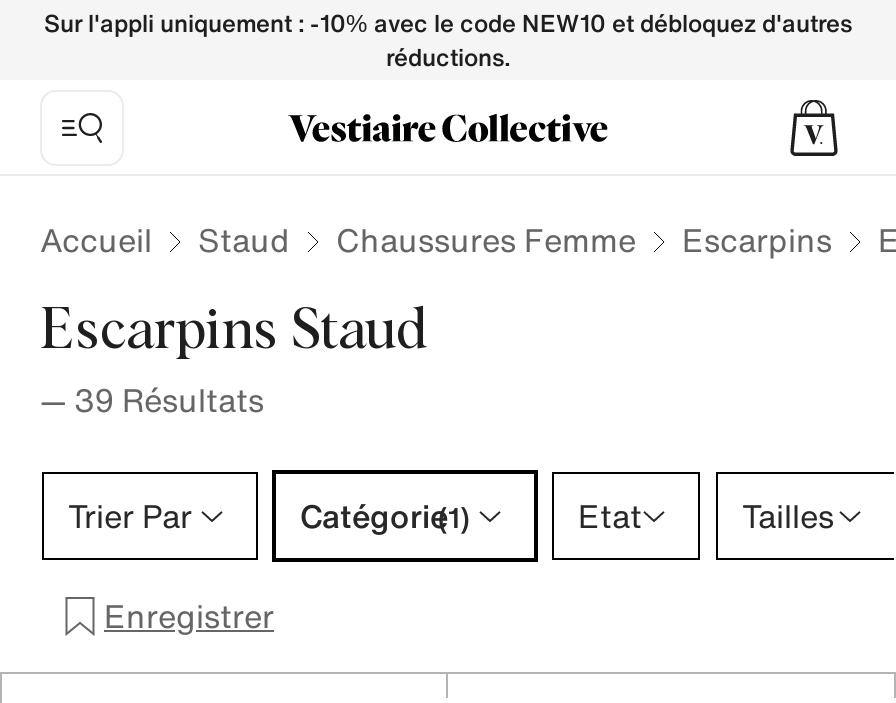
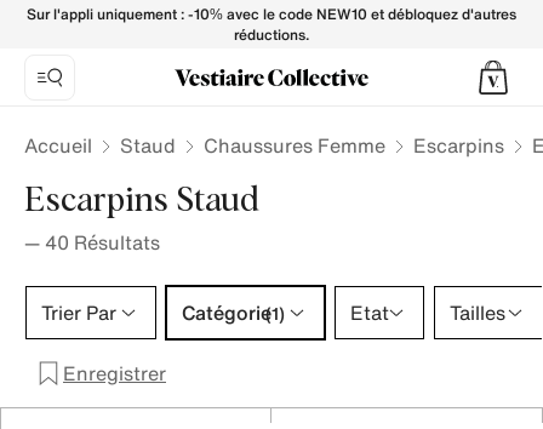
- — 39 Résultats
+ — 40 Résultats
